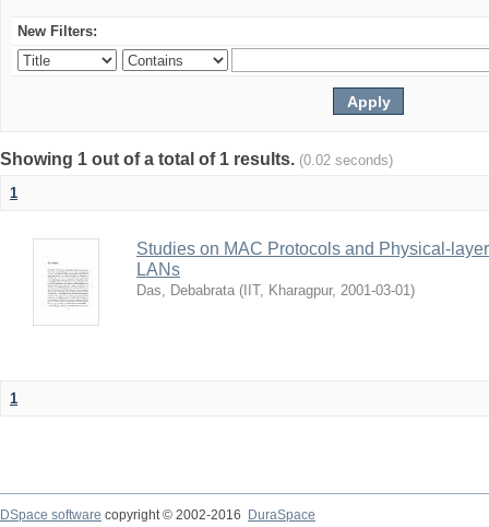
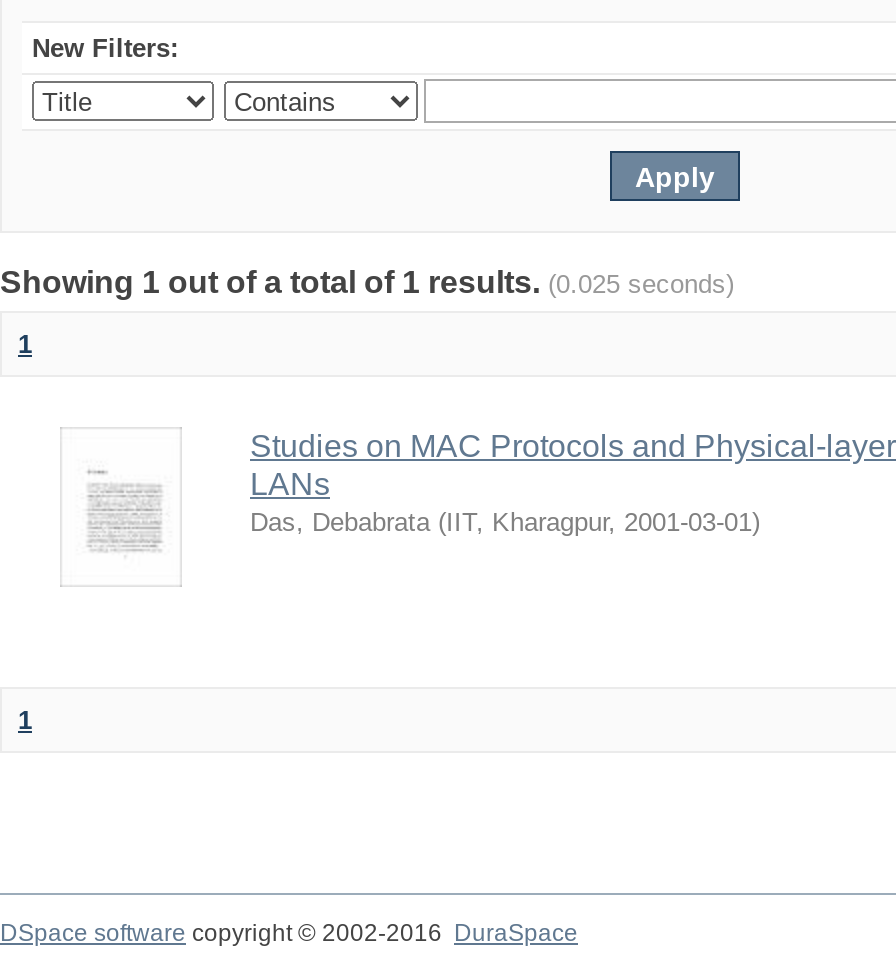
- Showing 1 out of a total of 1 results. (0.02 seconds)
+ Showing 1 out of a total of 1 results. (0.025 seconds)
